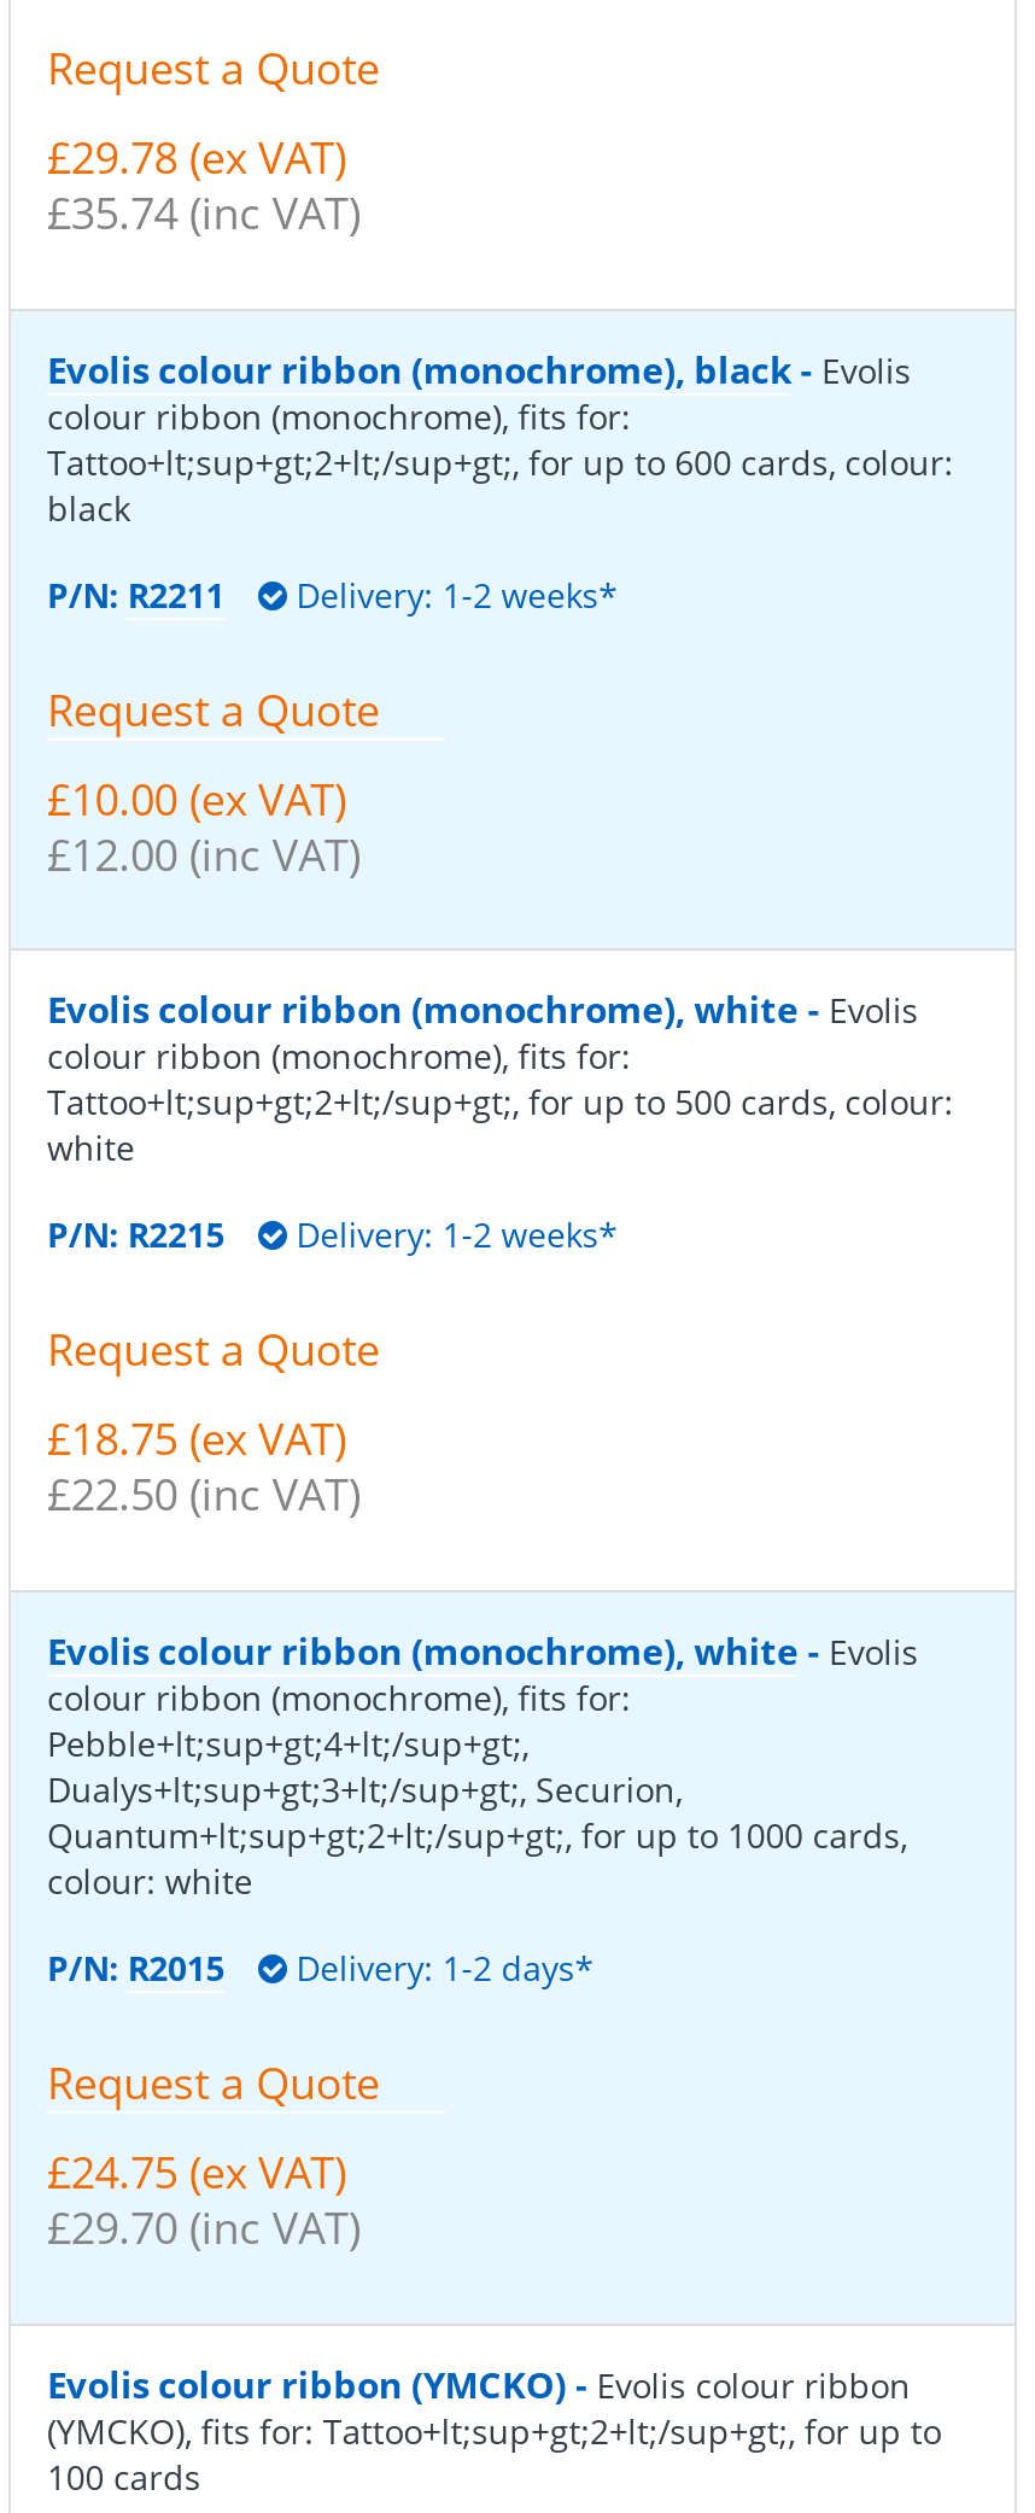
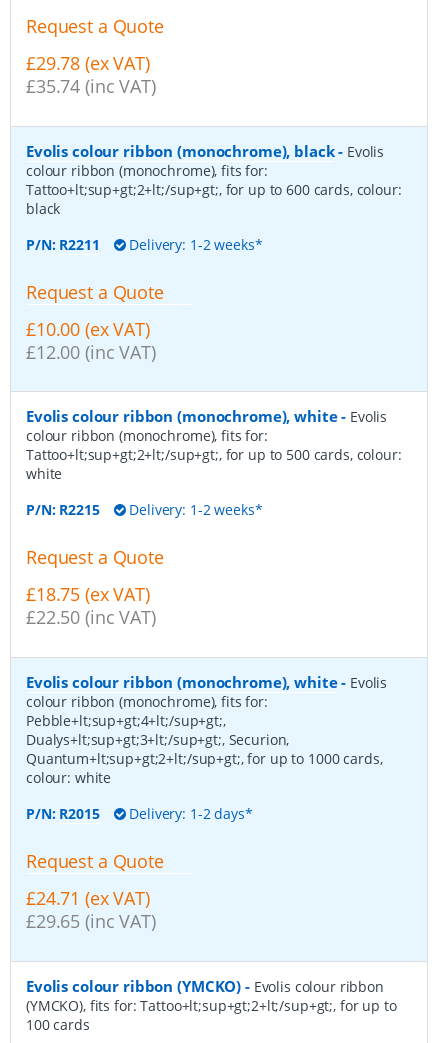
- £24.75 (ex VAT)
+ £24.71 (ex VAT)

- £29.70 (inc VAT)
+ £29.65 (inc VAT)
